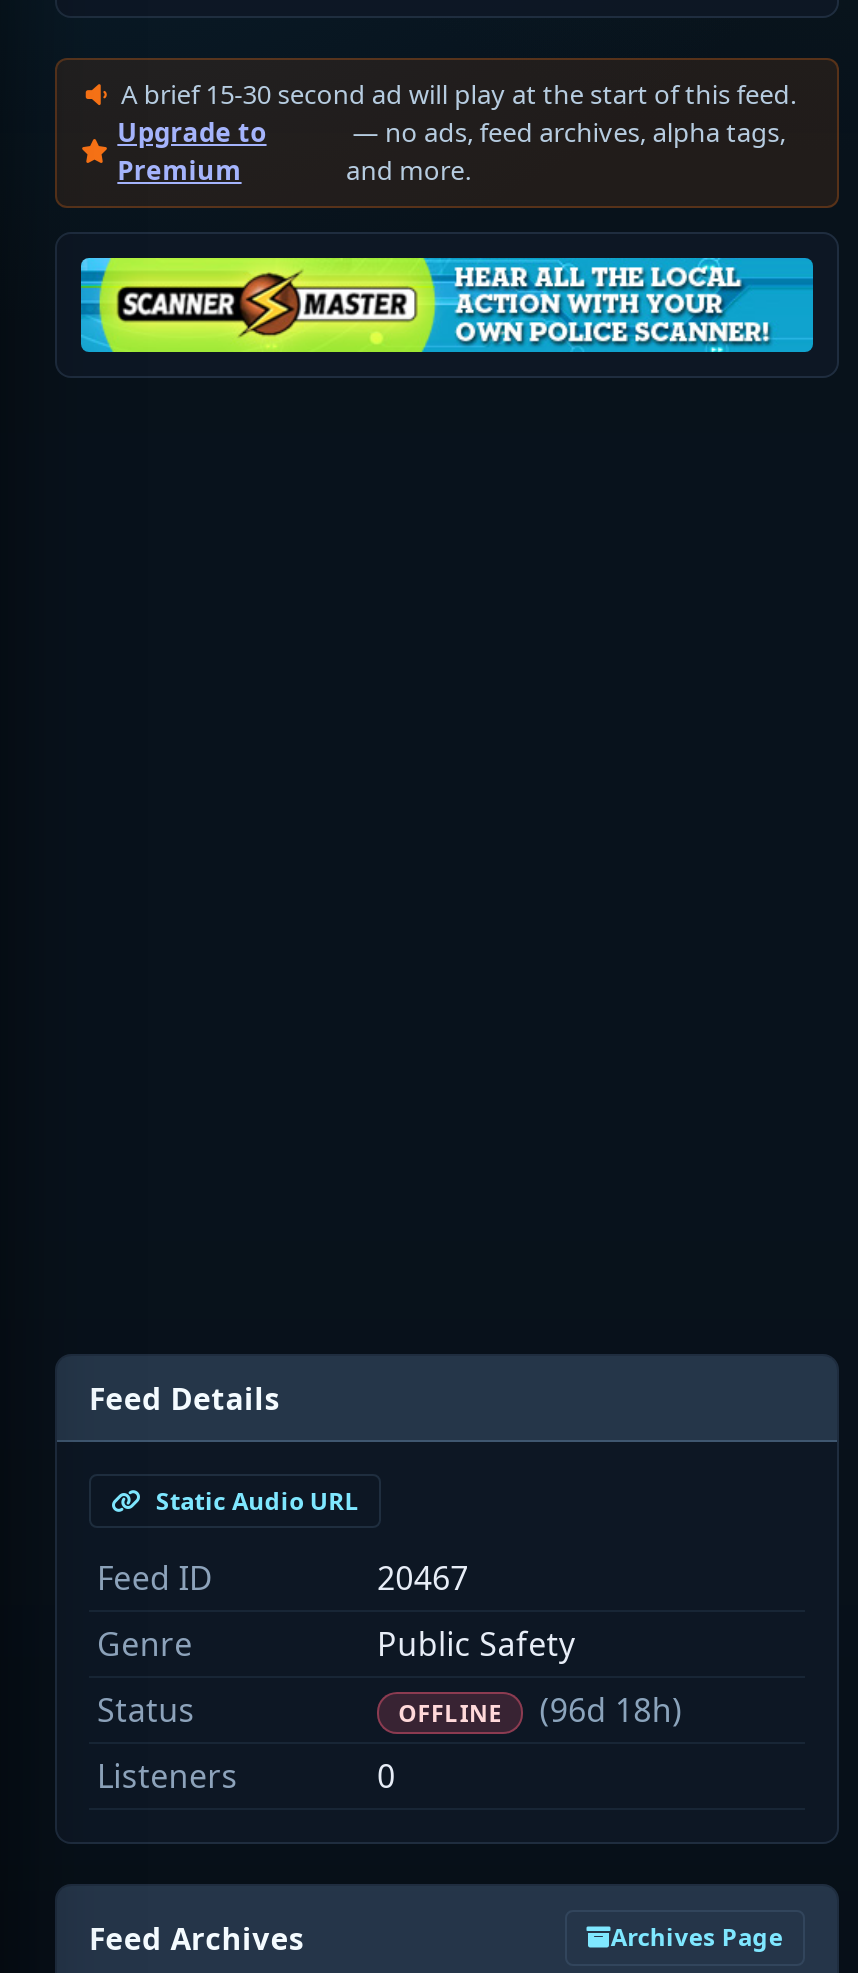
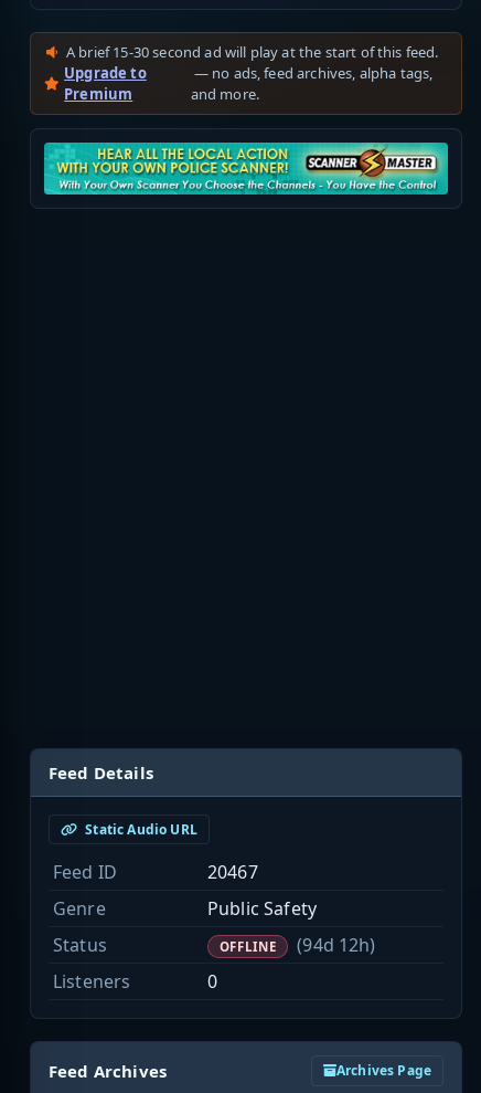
- [image]
+ [image]

- OFFLINE (96d 18h)
+ OFFLINE (94d 12h)
